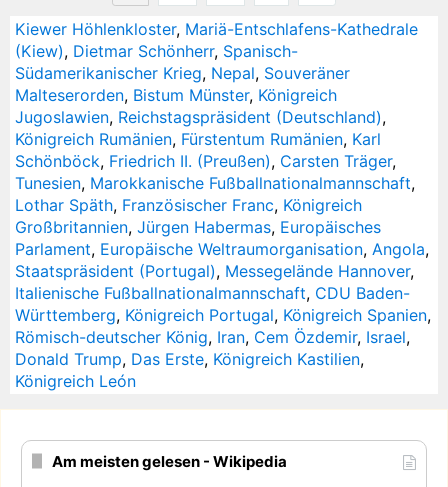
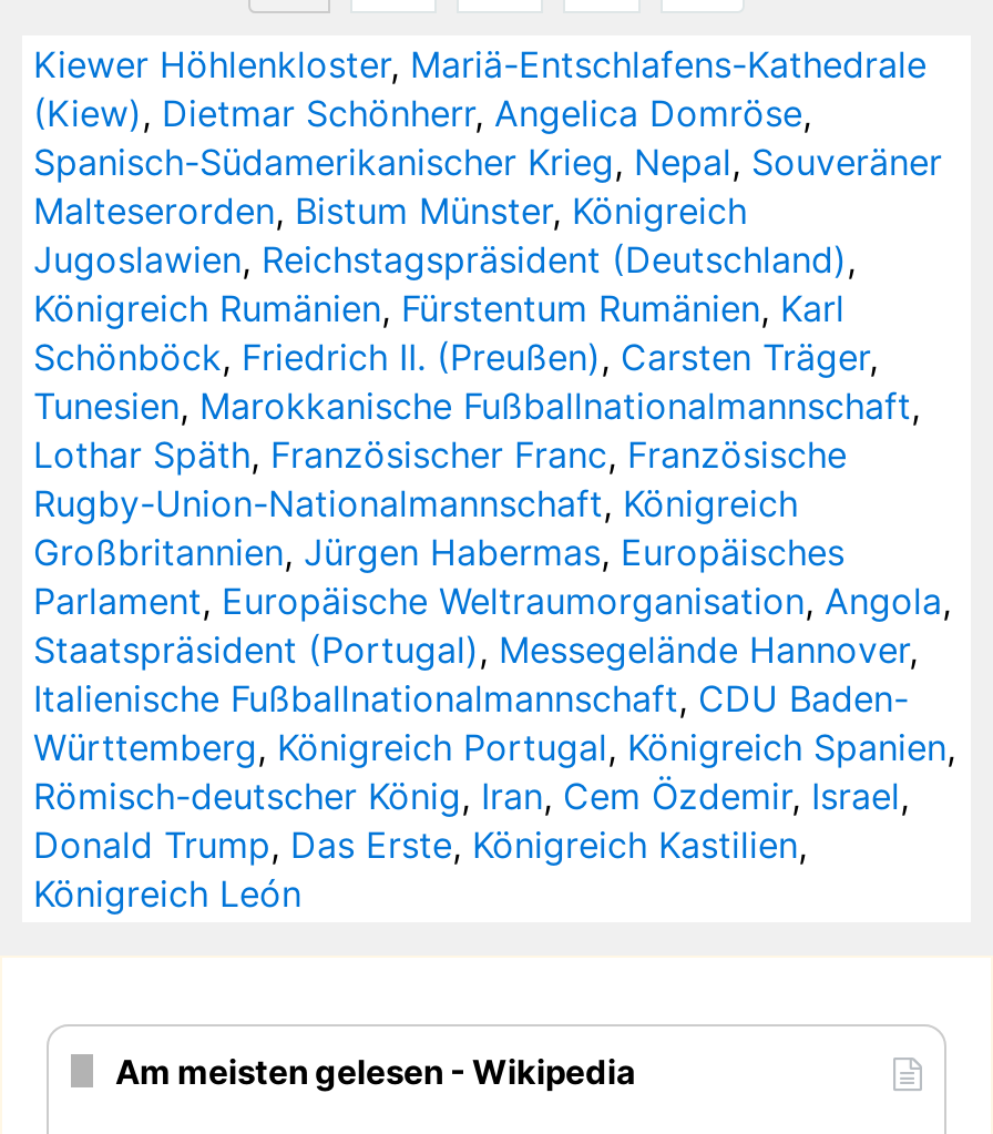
- (Kiew), Dietmar Schönherr, Spanisch-
- Südamerikanischer Krieg, Nepal, Souveräner
+ (Kiew), Dietmar Schönherr, Angelica Domröse,
+ Spanisch-Südamerikanischer Krieg, Nepal, Souveräner

- Lothar Späth, Französischer Franc, Königreich
+ Lothar Späth, Französischer Franc, Französische
+ Rugby-Union-Nationalmannschaft, Königreich
